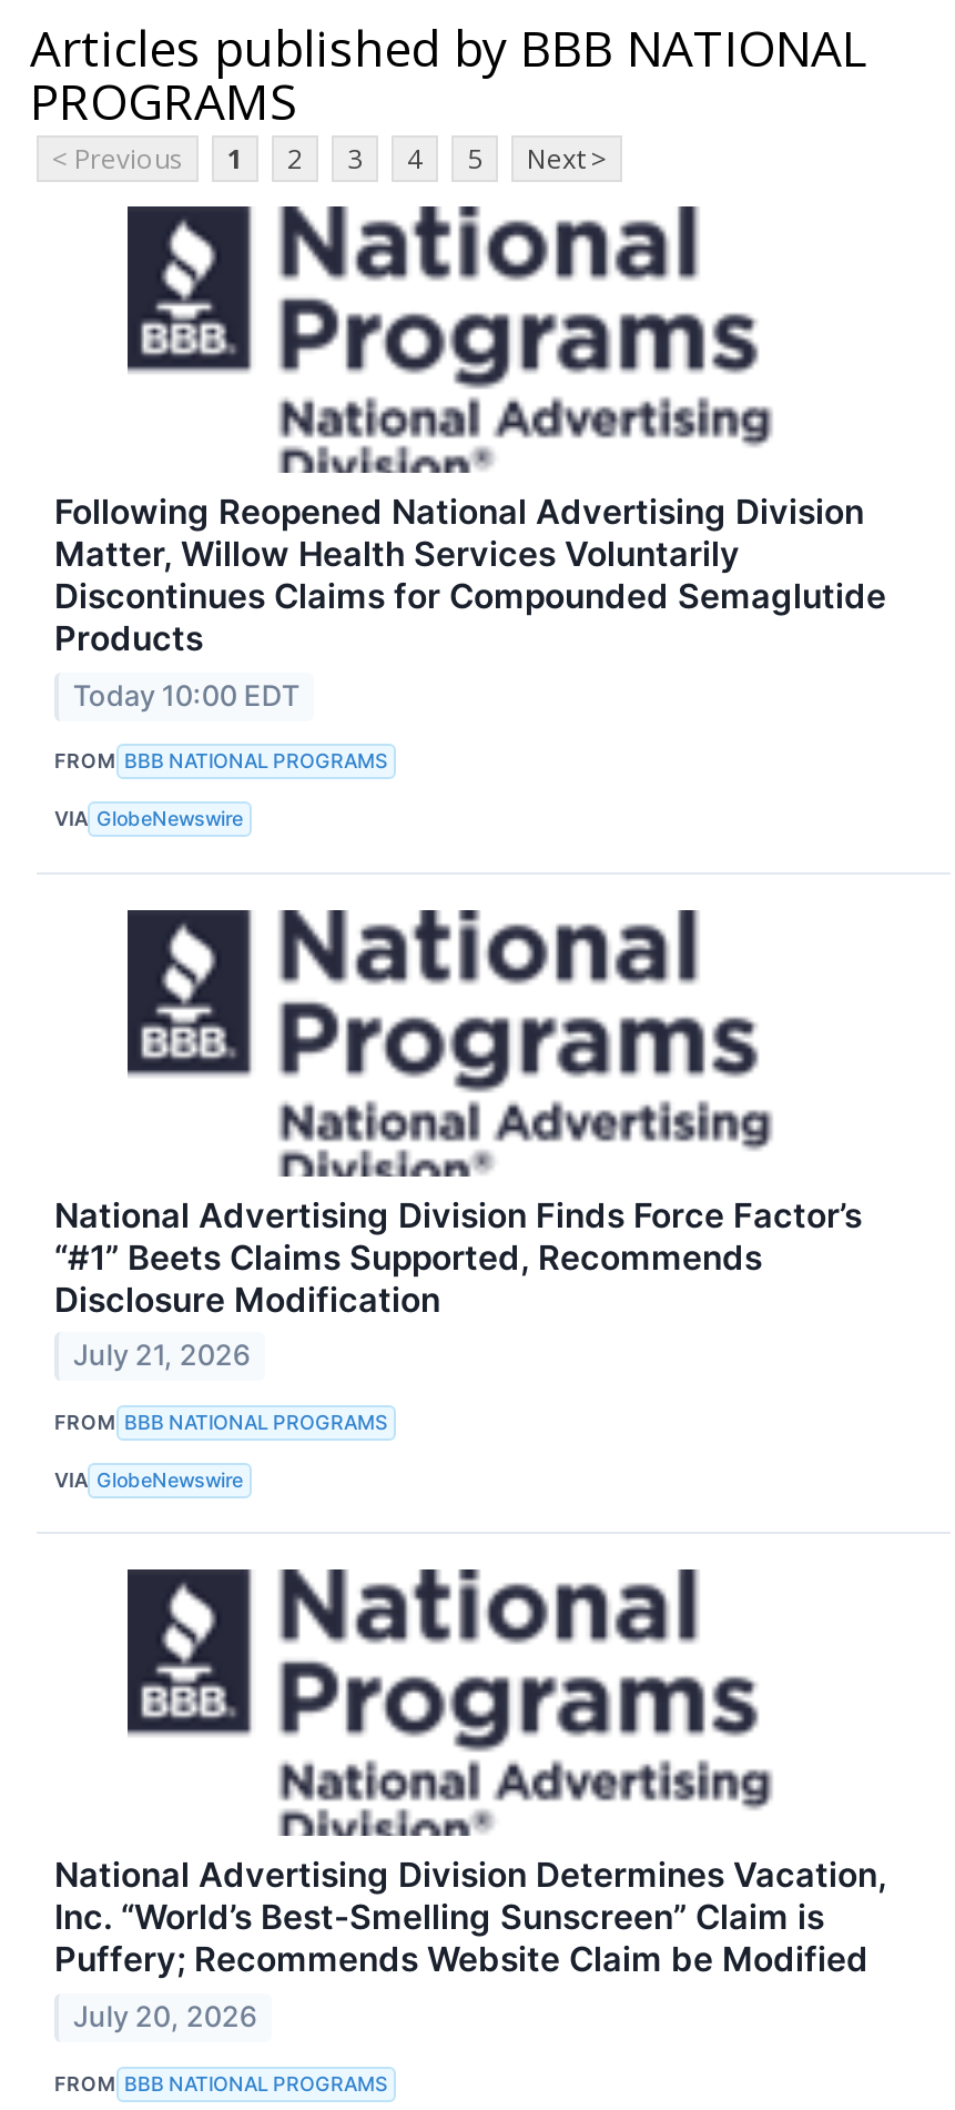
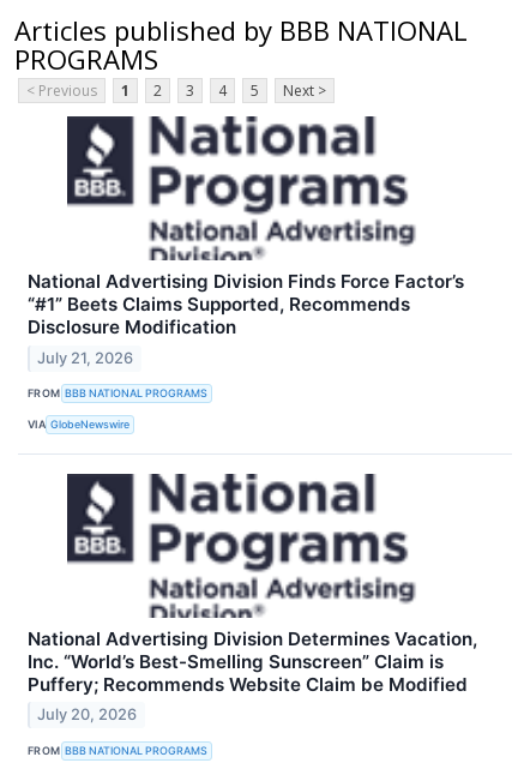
- Following Reopened National Advertising Division
- Matter, Willow Health Services Voluntarily
- Discontinues Claims for Compounded Semaglutide
- Products
- Today 10:00 EDT
- FROM BBB NATIONAL PROGRAMS
- VIA GlobeNewswire
